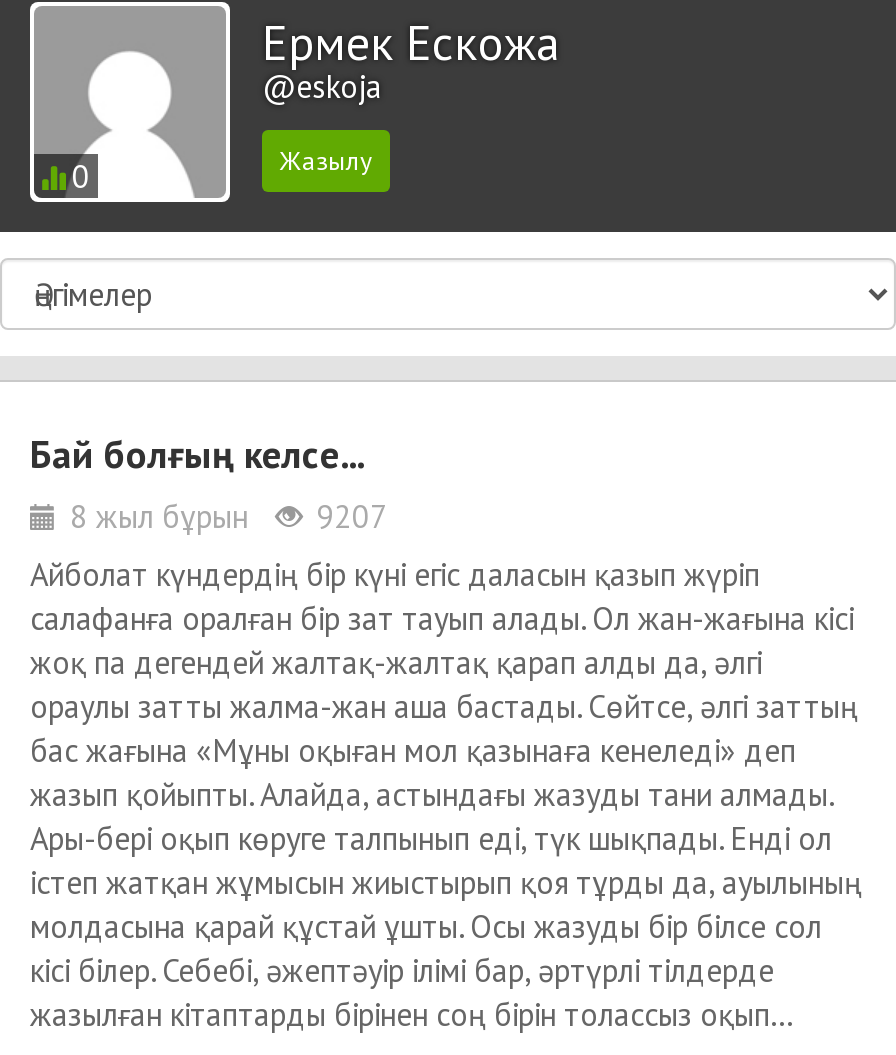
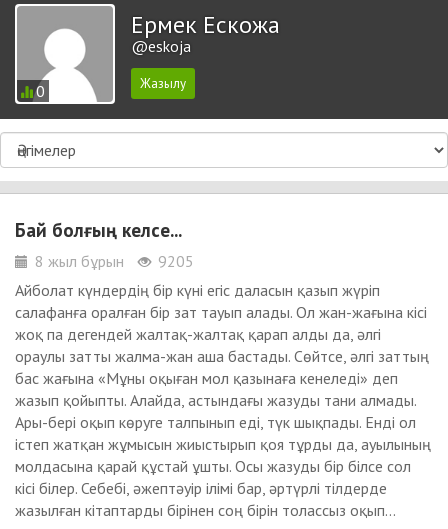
- 8 жыл бұрын 9207
+ 8 жыл бұрын 9205
